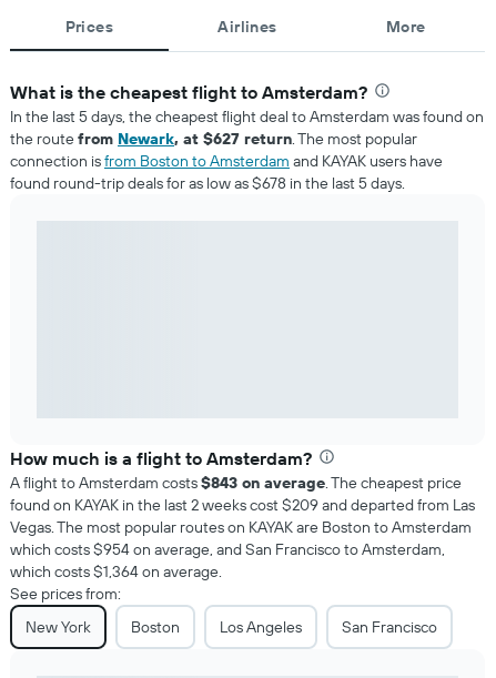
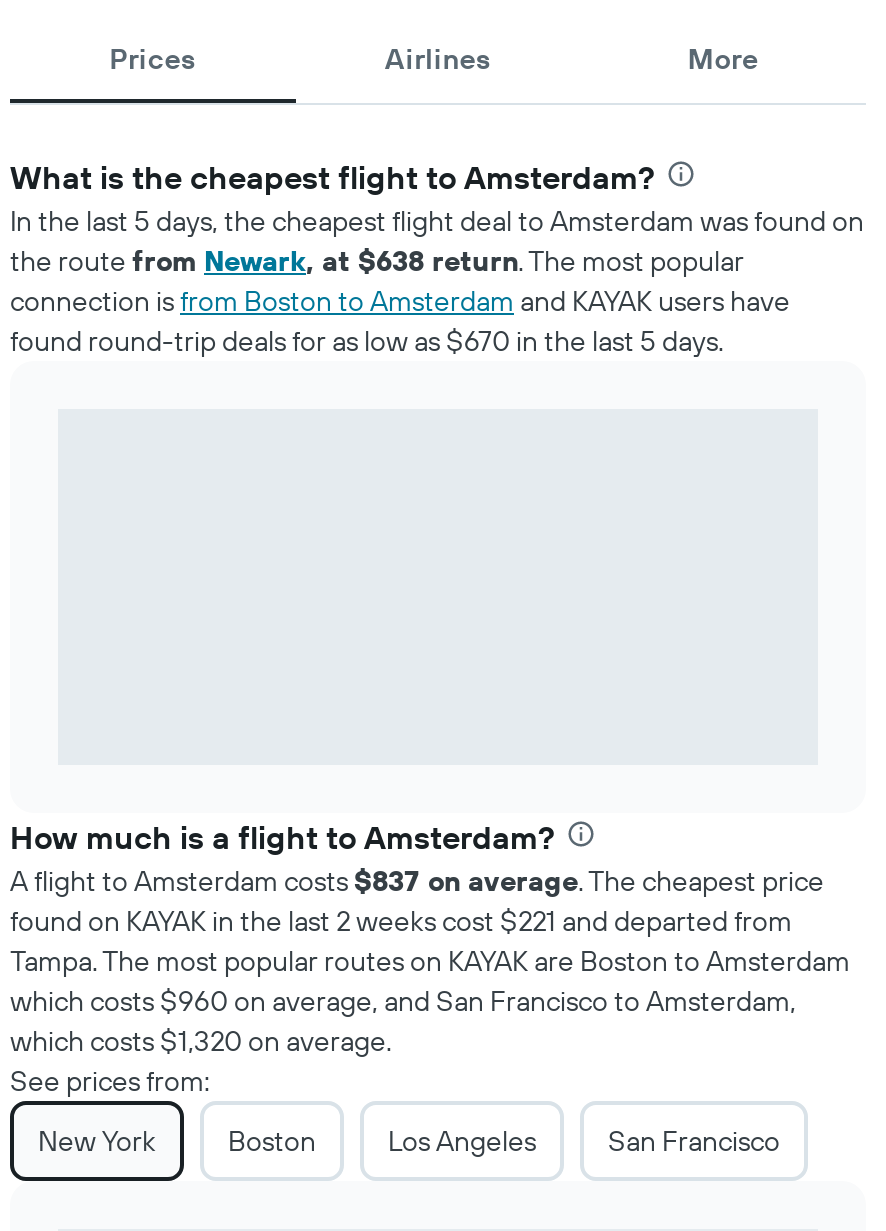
- the route from Newark, at $627 return. The most popular
+ the route from Newark, at $638 return. The most popular

- found round-trip deals for as low as $678 in the last 5 days.
+ found round-trip deals for as low as $670 in the last 5 days.

- A flight to Amsterdam costs $843 on average. The cheapest price
- found on KAYAK in the last 2 weeks cost $209 and departed from Las
- Vegas. The most popular routes on KAYAK are Boston to Amsterdam
- which costs $954 on average, and San Francisco to Amsterdam,
- which costs $1,364 on average.
+ A flight to Amsterdam costs $837 on average. The cheapest price
+ found on KAYAK in the last 2 weeks cost $221 and departed from
+ Tampa. The most popular routes on KAYAK are Boston to Amsterdam
+ which costs $960 on average, and San Francisco to Amsterdam,
+ which costs $1,320 on average.
